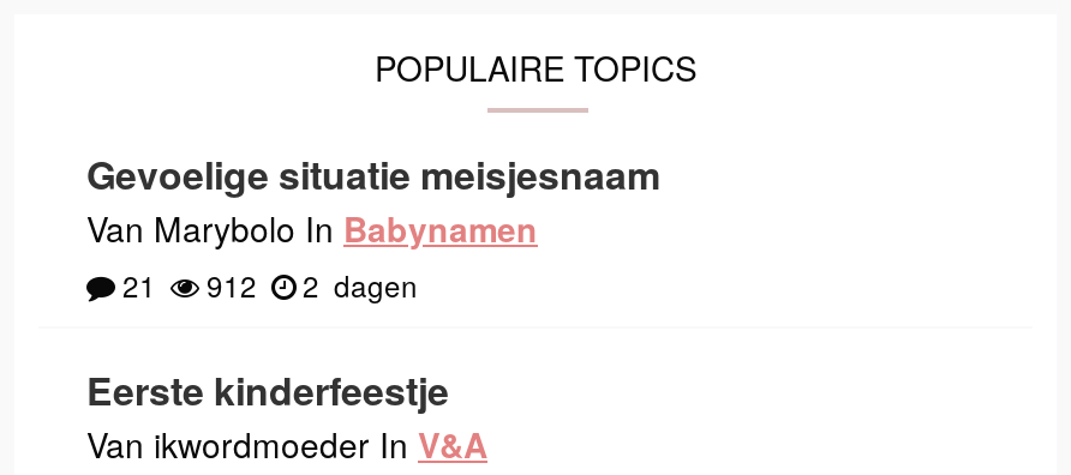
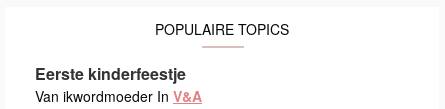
- Gevoelige situatie meisjesnaam
- Van Marybolo In Babynamen
- 21
- 912
- 2 dagen
